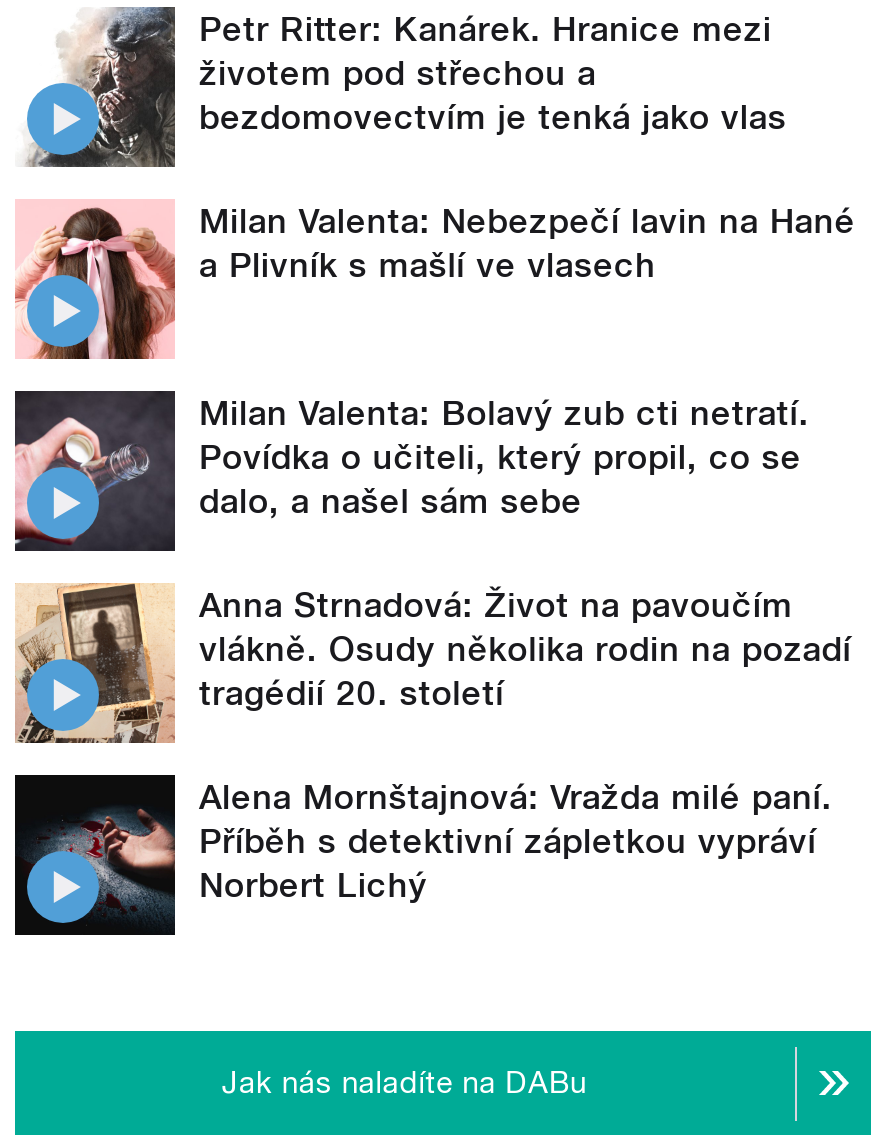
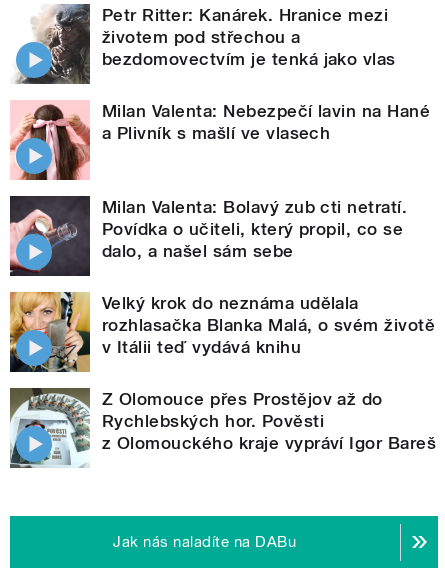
- [image]
- Anna Strnadová: Život na pavoučím
- vlákně. Osudy několika rodin na pozadí
- tragédií 20. století
+ [image]
+ Velký krok do neznáma udělala
+ rozhlasačka Blanka Malá, o svém životě
+ v Itálii teď vydává knihu

- [image]
- Alena Mornštajnová: Vražda milé paní.
- Příběh s detektivní zápletkou vypráví
- Norbert Lichý
+ [image]
+ Z Olomouce přes Prostějov až do
+ Rychlebských hor. Pověsti
+ z Olomouckého kraje vypráví Igor Bareš
